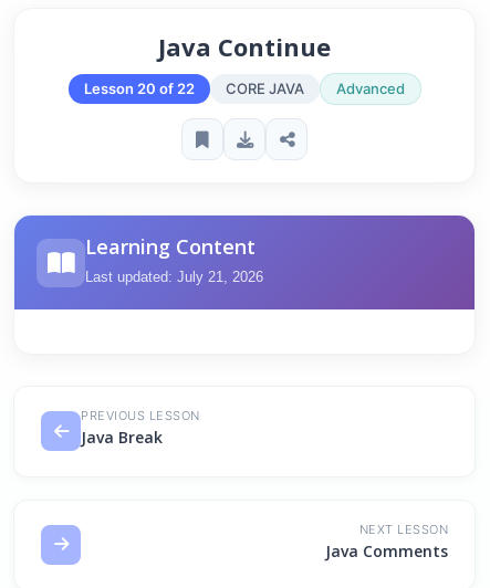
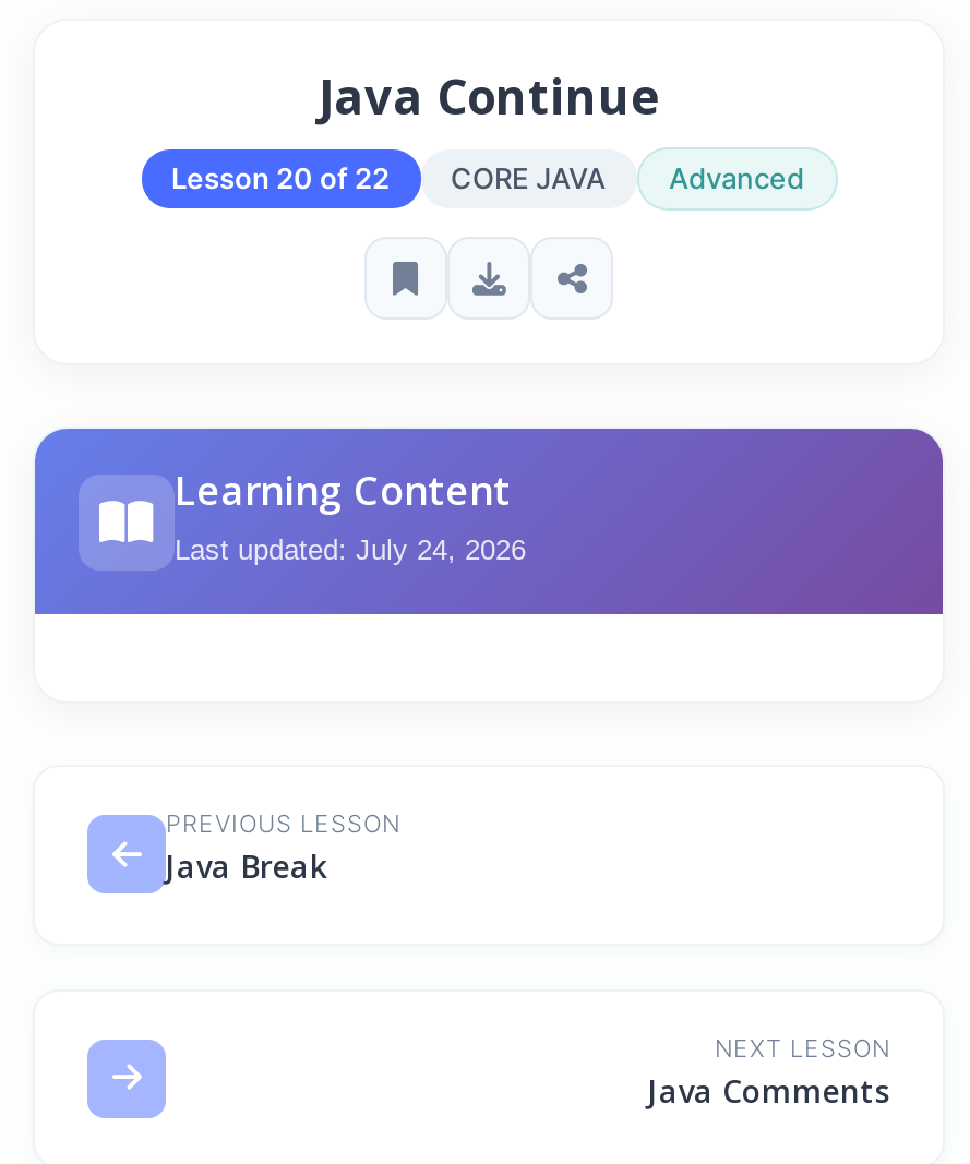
- Last updated: July 21, 2026
+ Last updated: July 24, 2026
